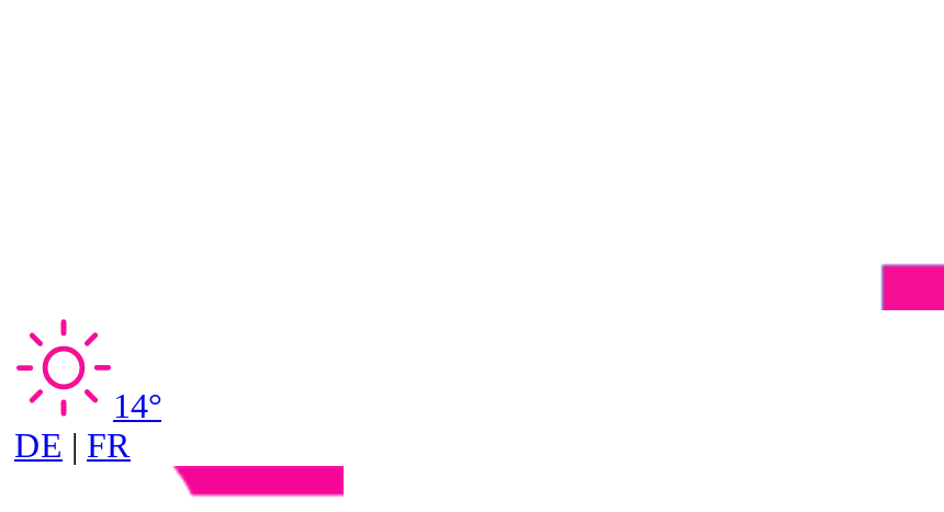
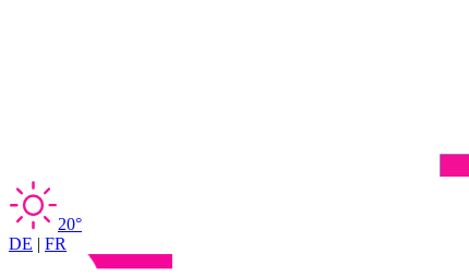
- 14°
+ 20°
